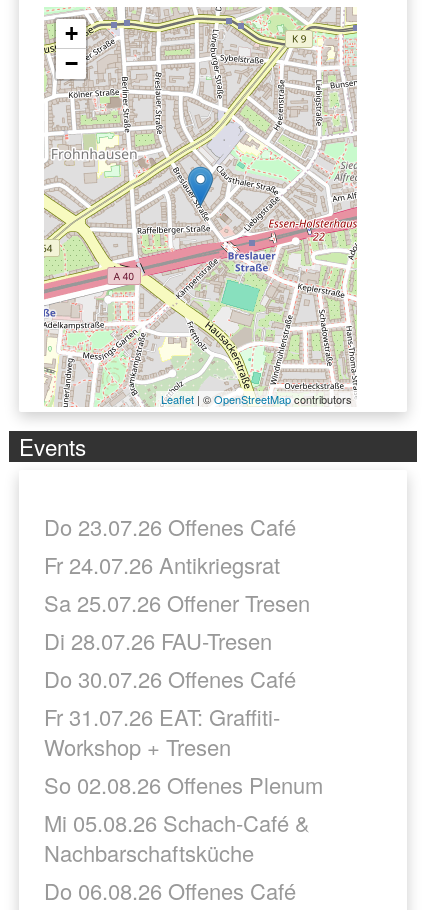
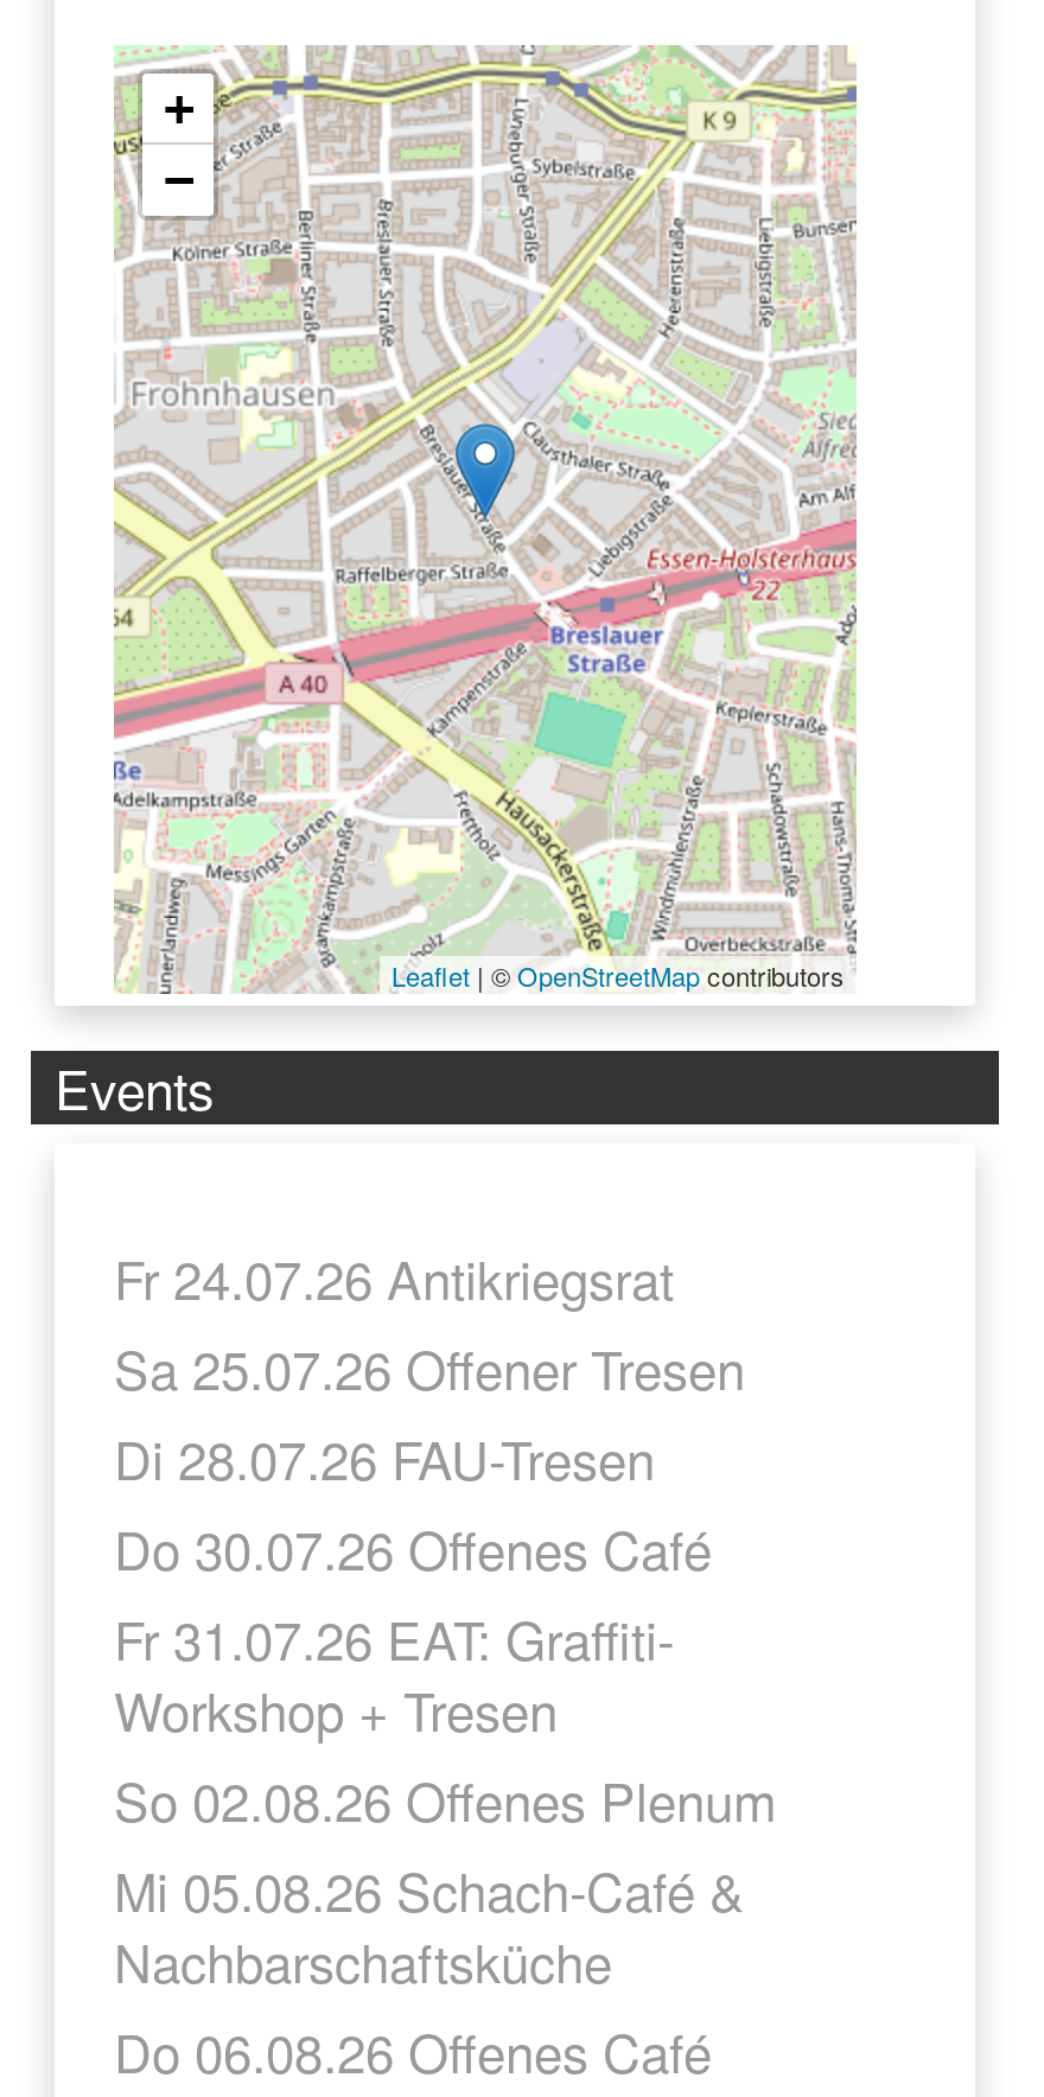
- Do 23.07.26 Offenes Café
